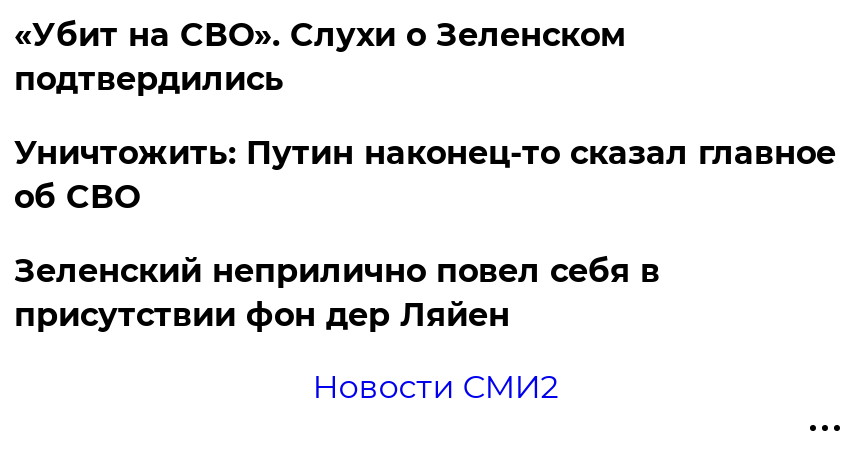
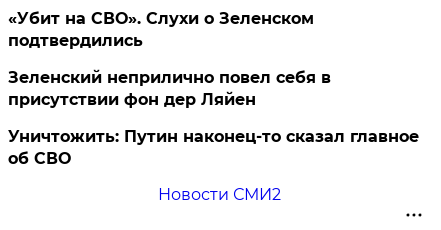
moved down: Уничтожить: Путин наконец-то сказал главное | об СВО

moved up: Зеленский неприлично повел cебя в | присутствии фон дер Ляйен
